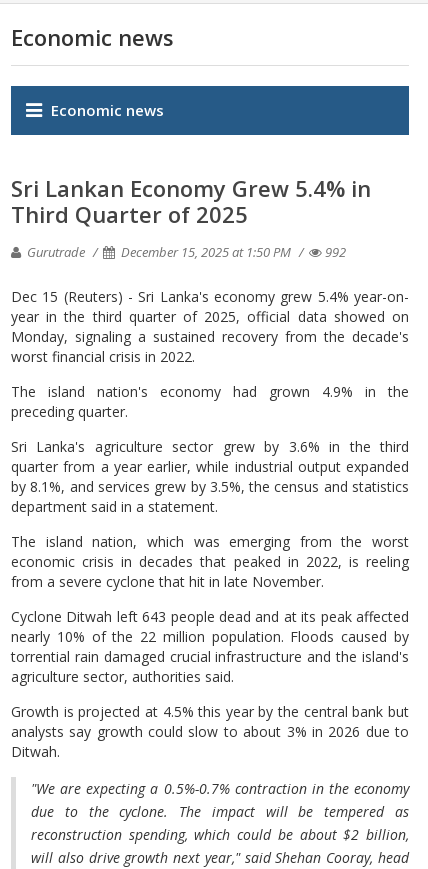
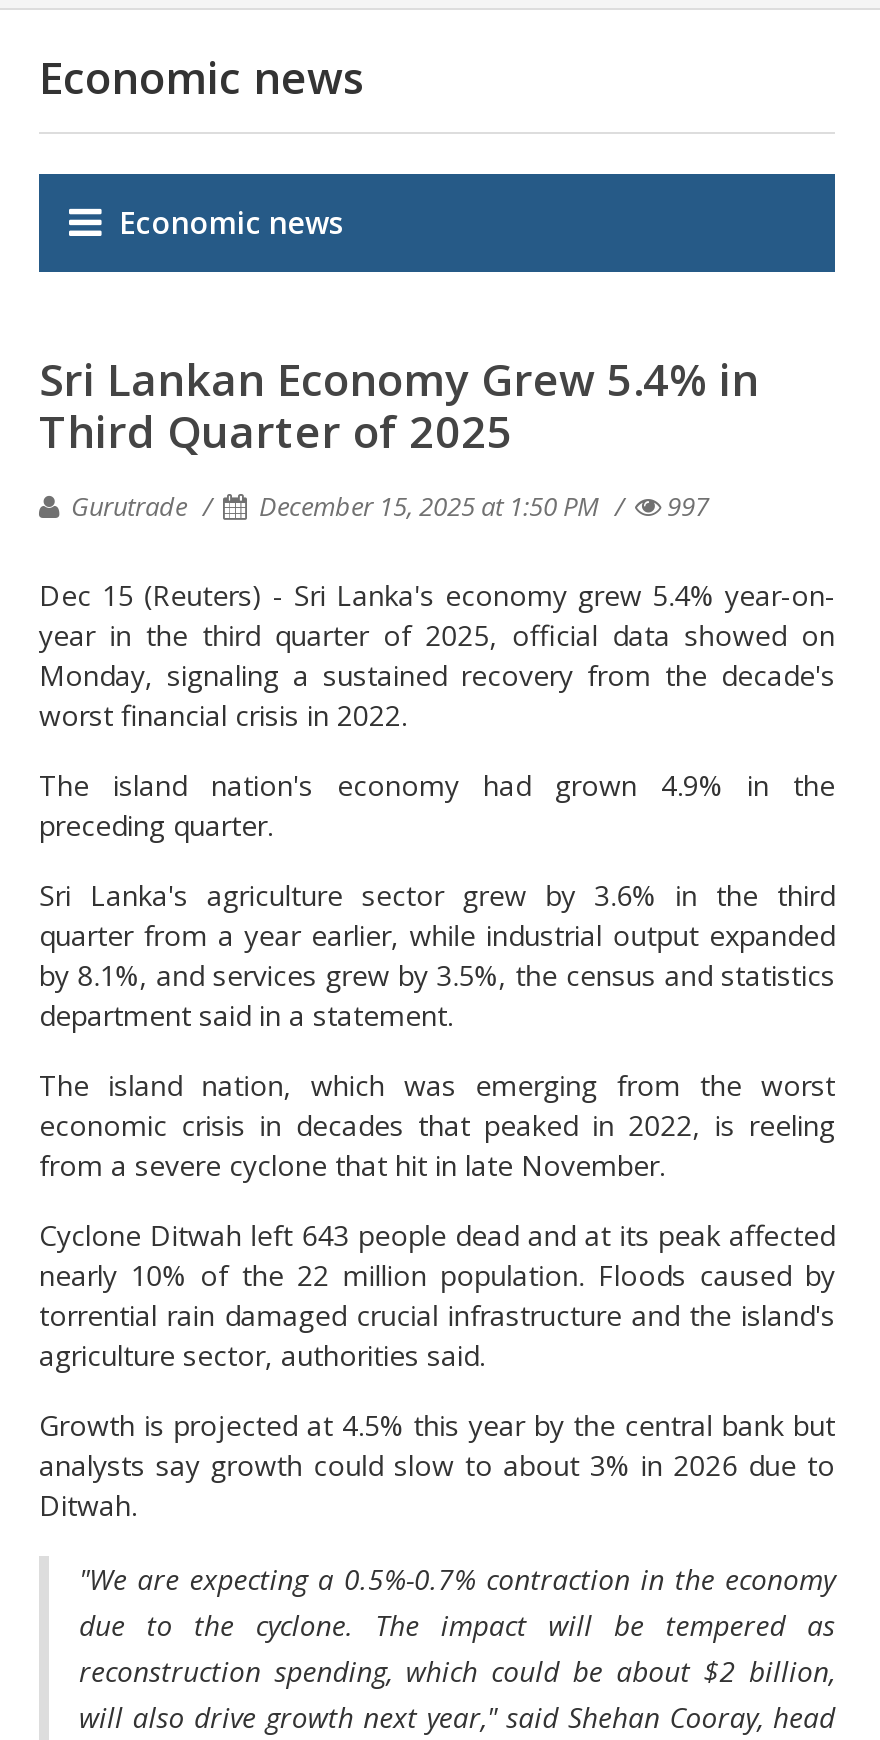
- Gurutrade December 15, 2025 at 1:50 PM 992
+ Gurutrade December 15, 2025 at 1:50 PM 997
